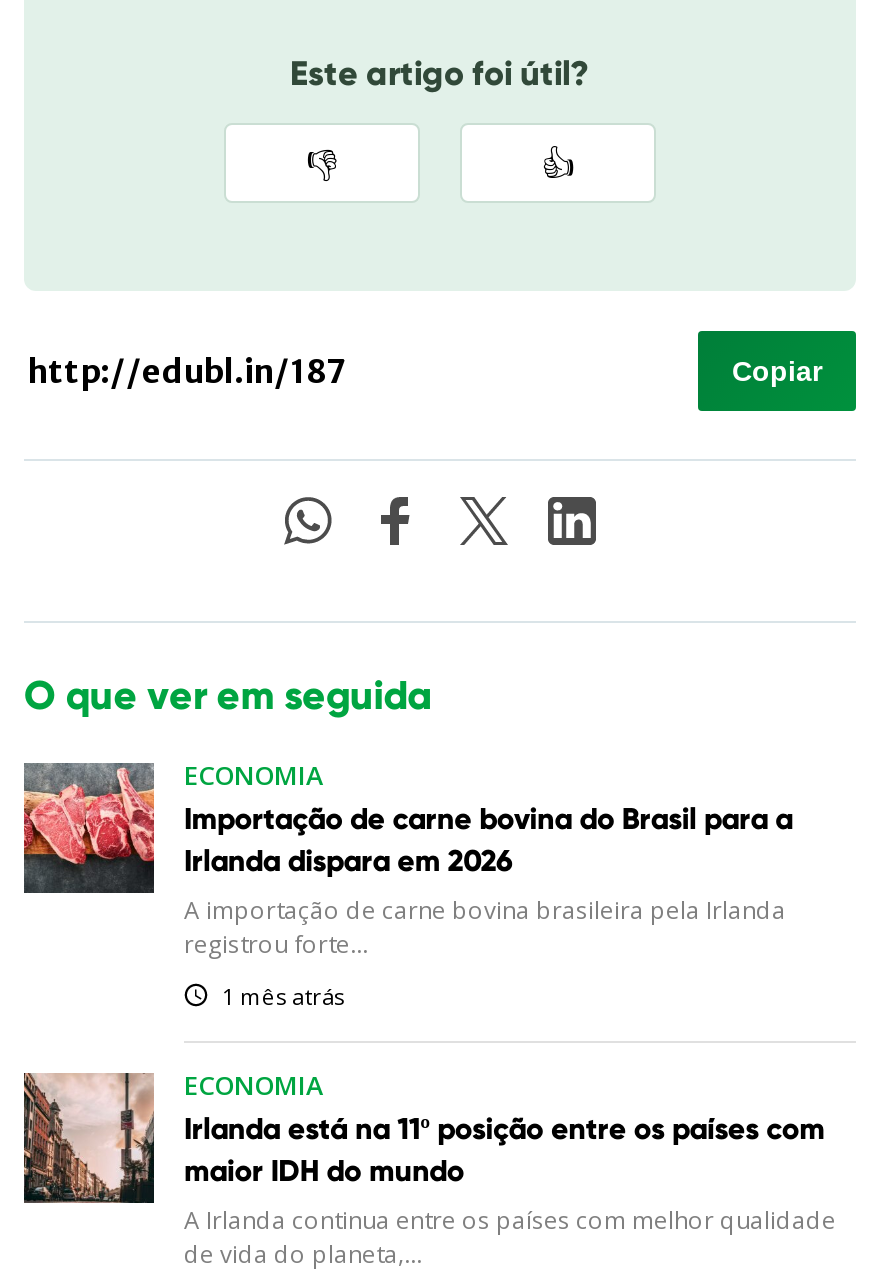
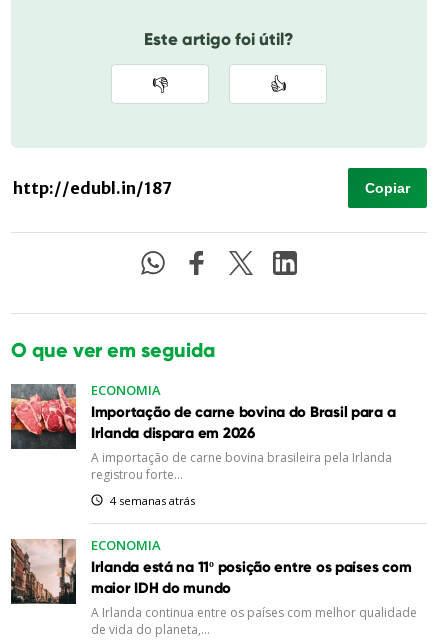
- 1 mês atrás
+ 4 semanas atrás
